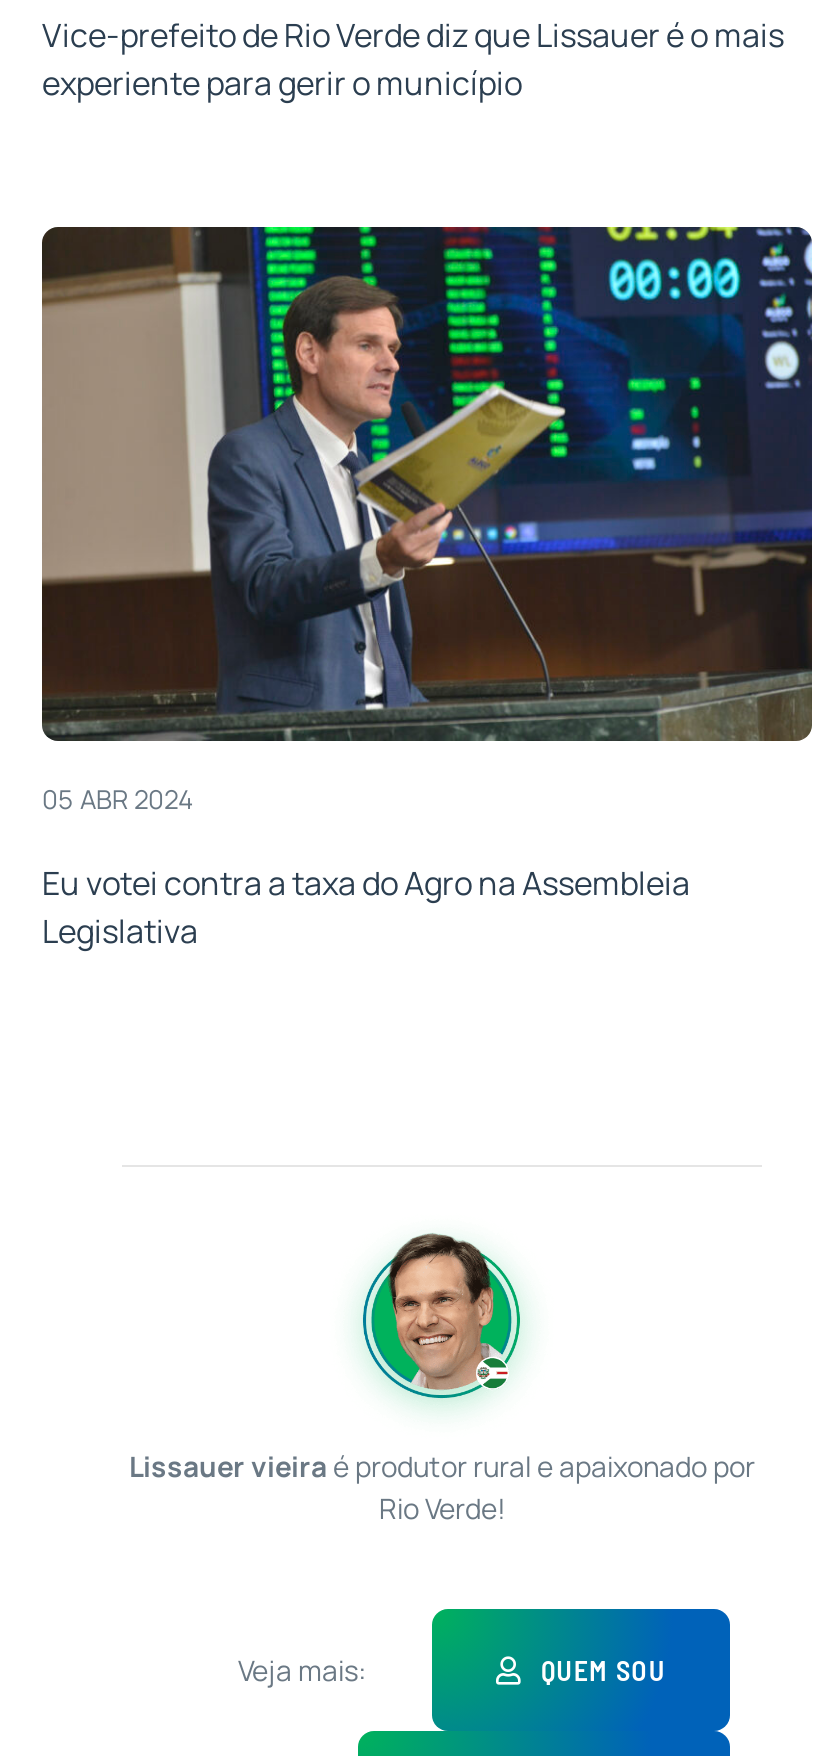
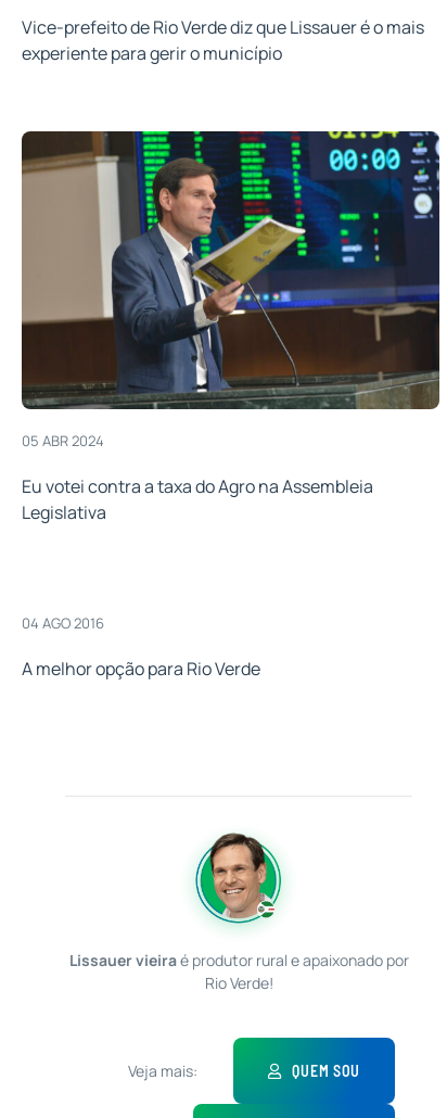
+ 04 AGO 2016
+ A melhor opção para Rio Verde
